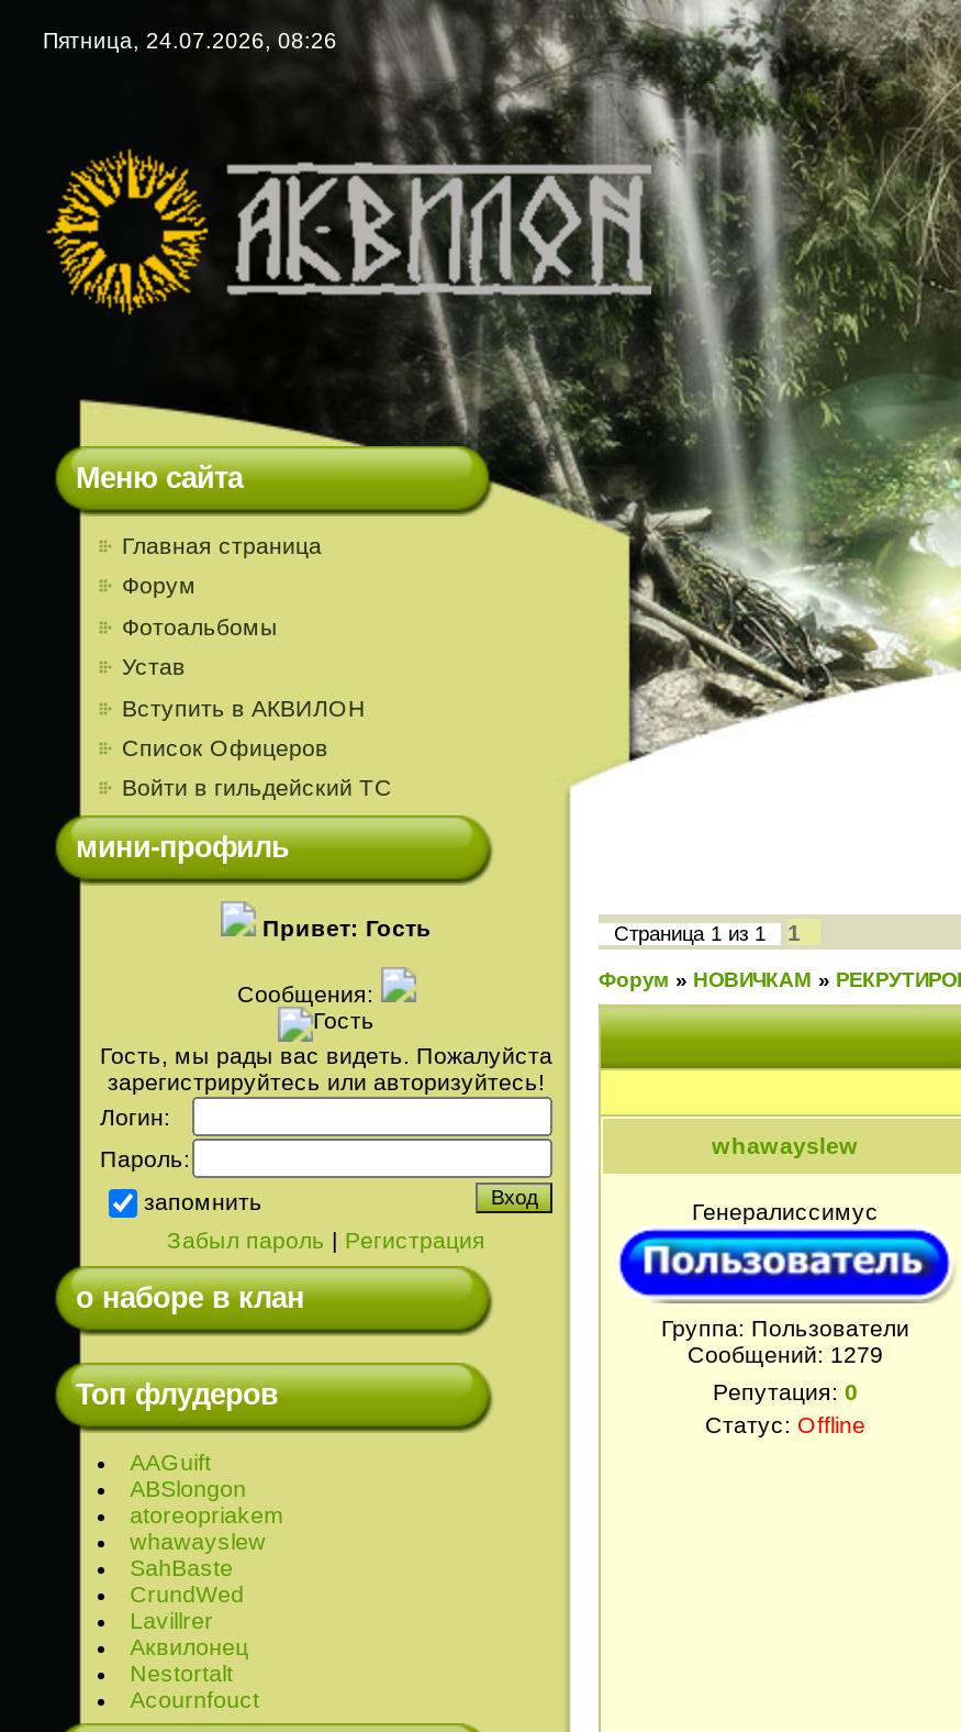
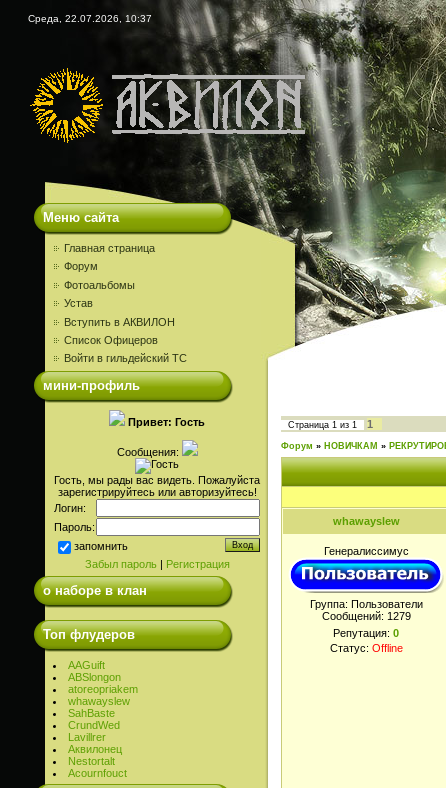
- Пятница, 24.07.2026, 08:26
+ Среда, 22.07.2026, 10:37
